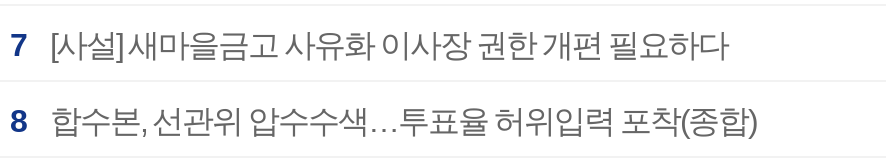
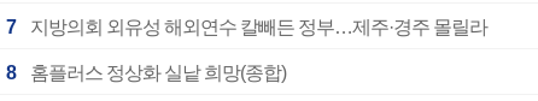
- [사설] 새마을금고 사유화 이사장 권한 개편 필요하다
+ 지방의회 외유성 해외연수 칼빼든 정부…제주·경주 몰릴라

- 합수본, 선관위 압수수색…투표율 허위입력 포착(종합)
+ 홈플러스 정상화 실낱 희망(종합)
